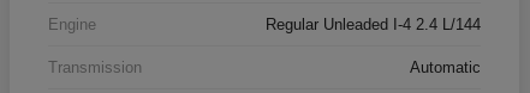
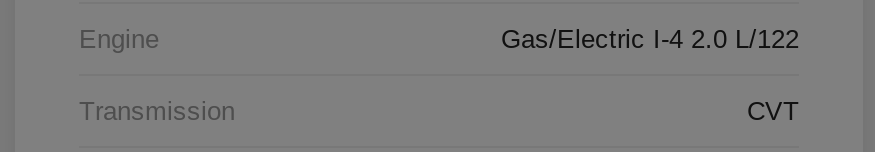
- Regular Unleaded I-4 2.4 L/144
+ Gas/Electric I-4 2.0 L/122

- Automatic
+ CVT
